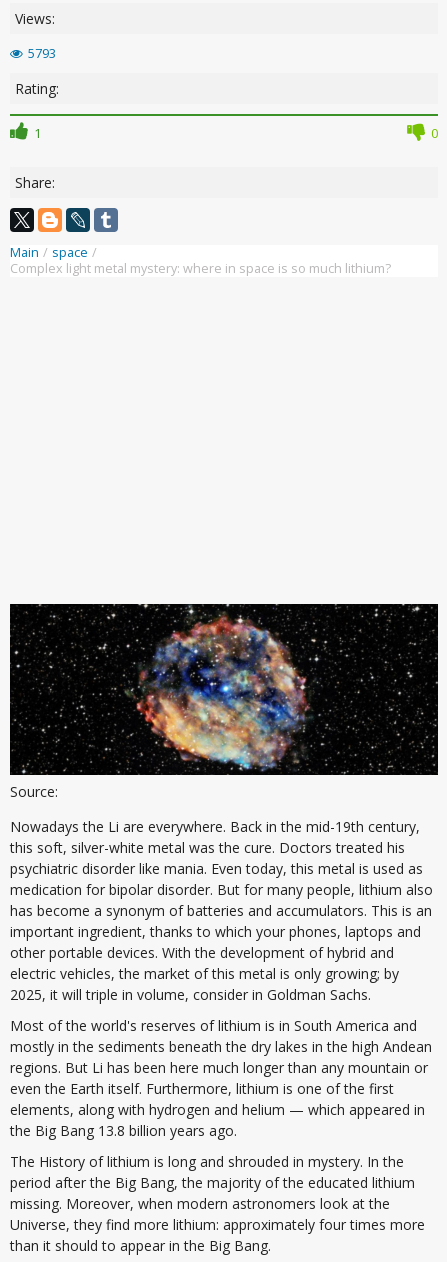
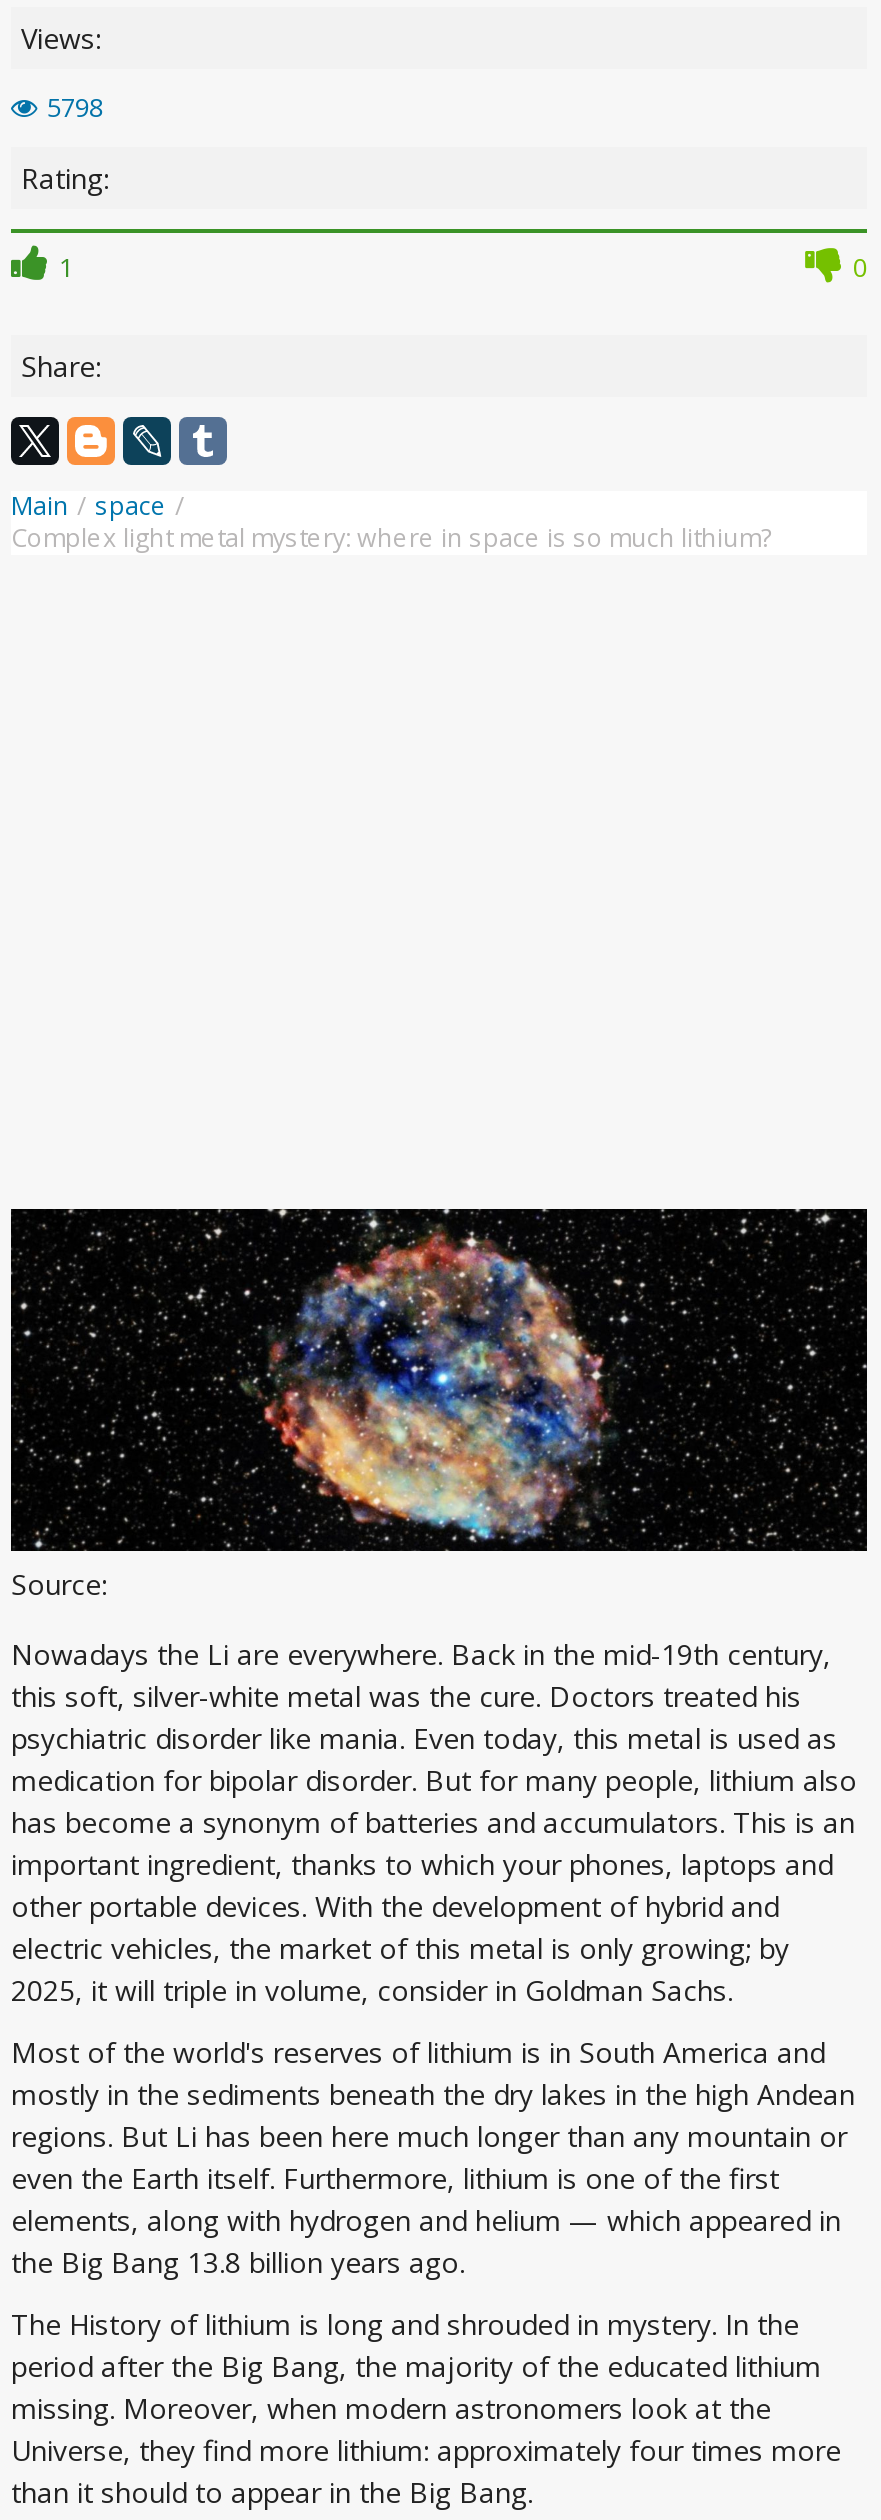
- 5793
+ 5798
